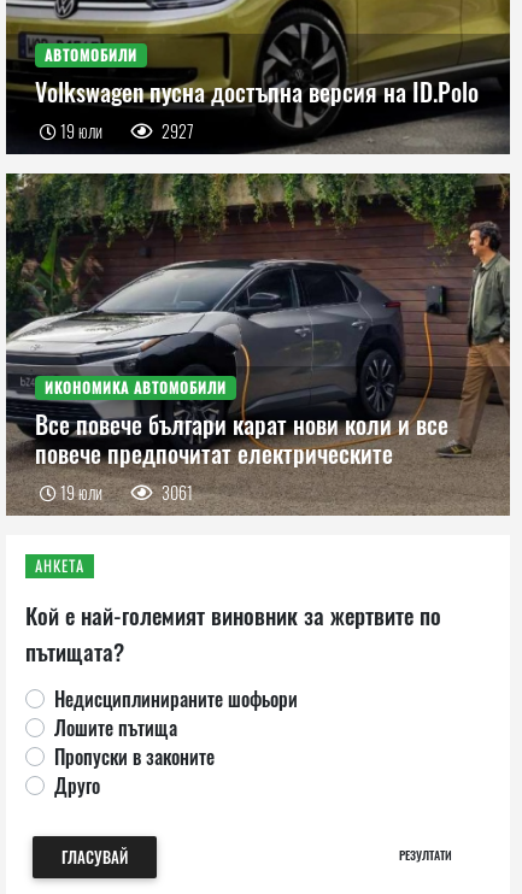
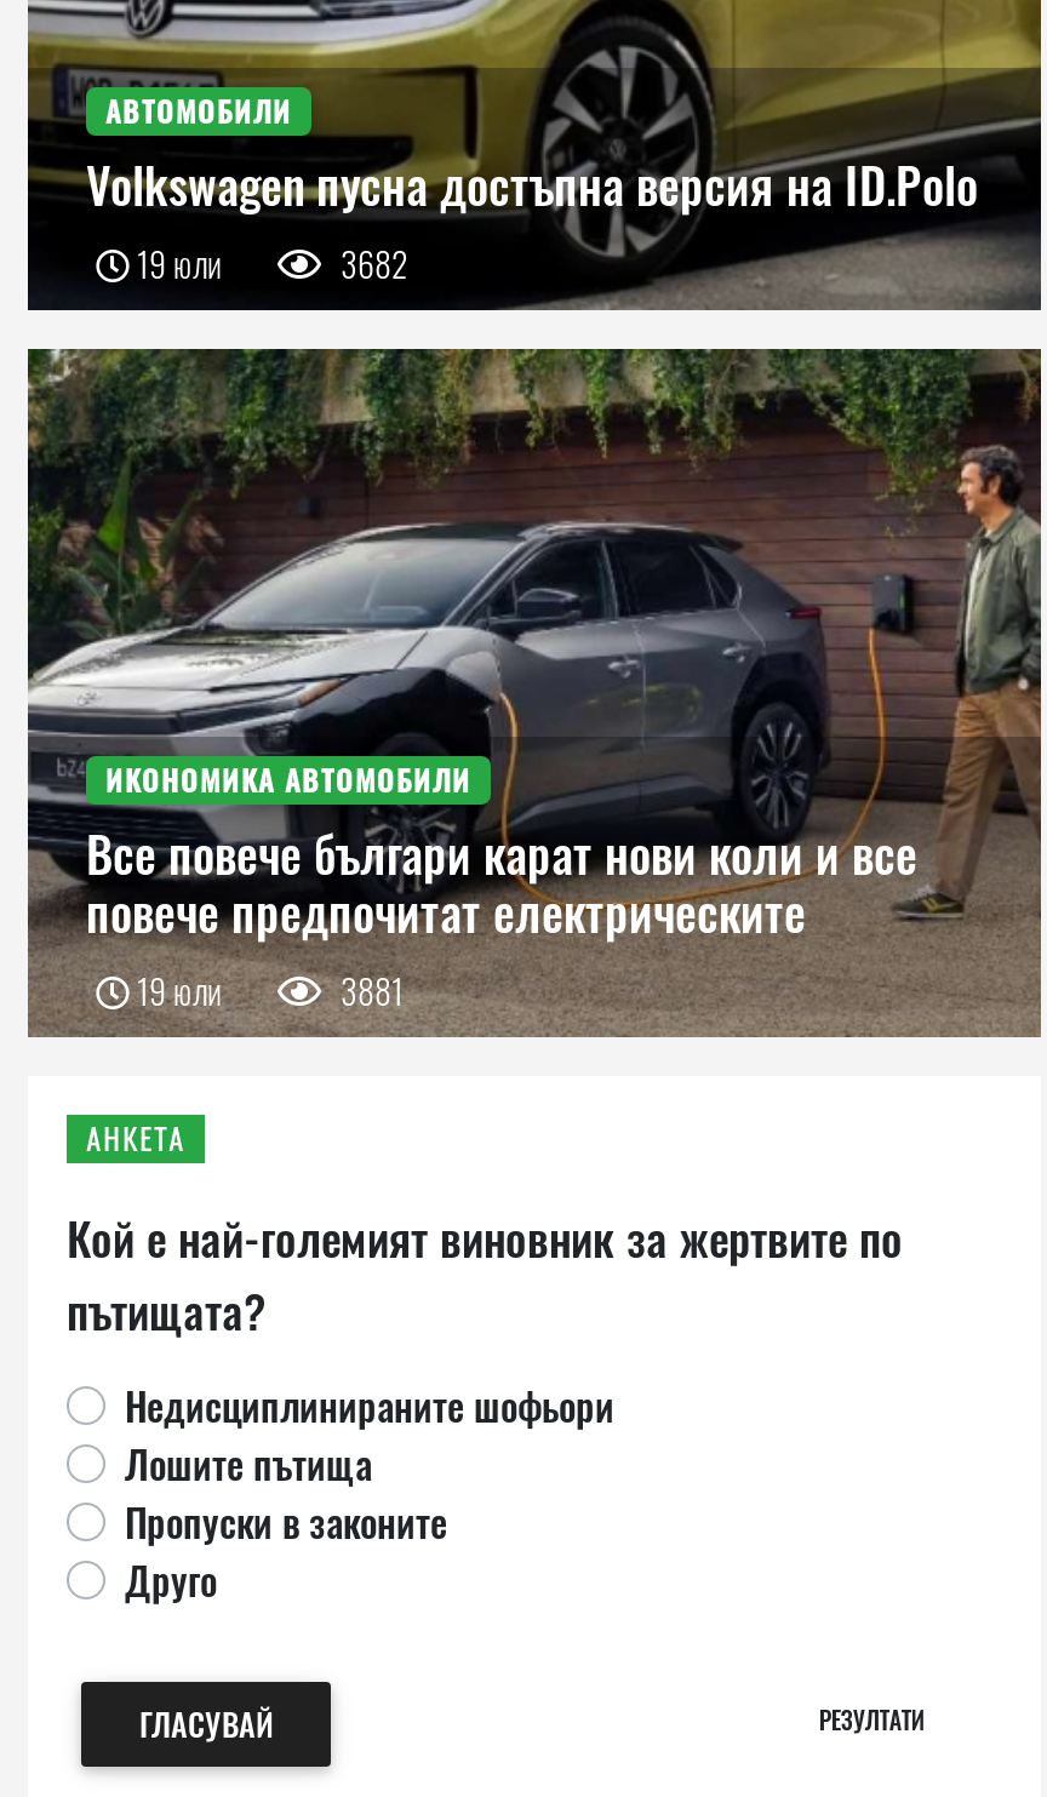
- 2927
+ 3682

- 3061
+ 3881
